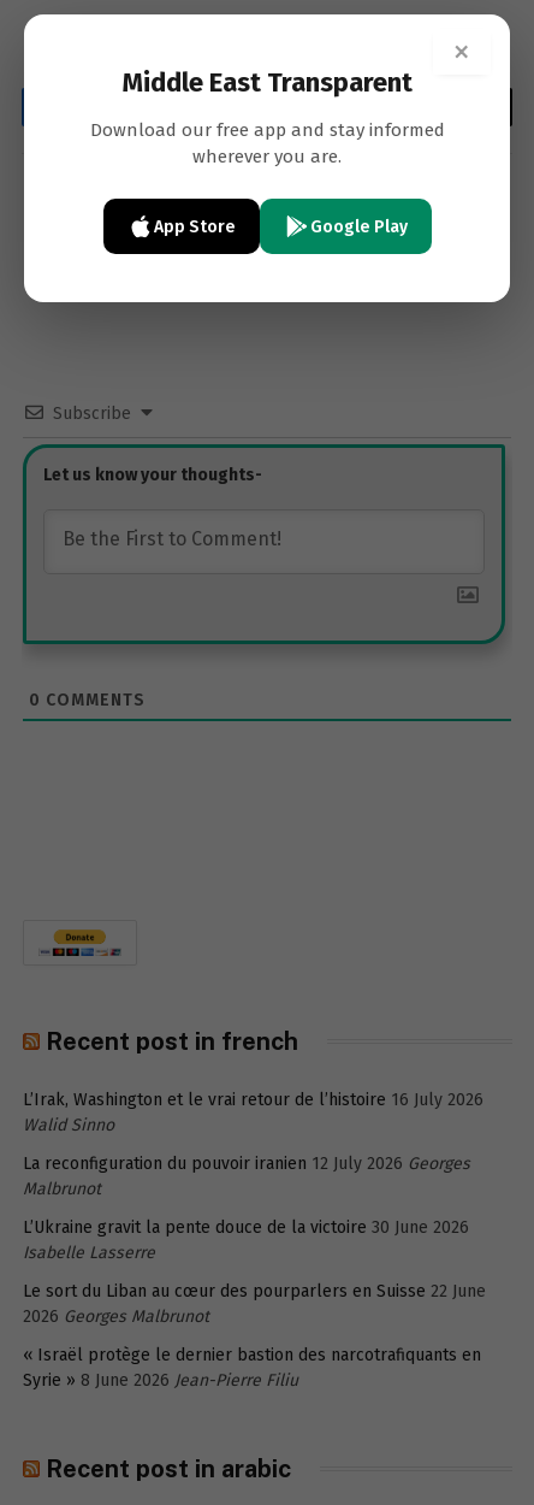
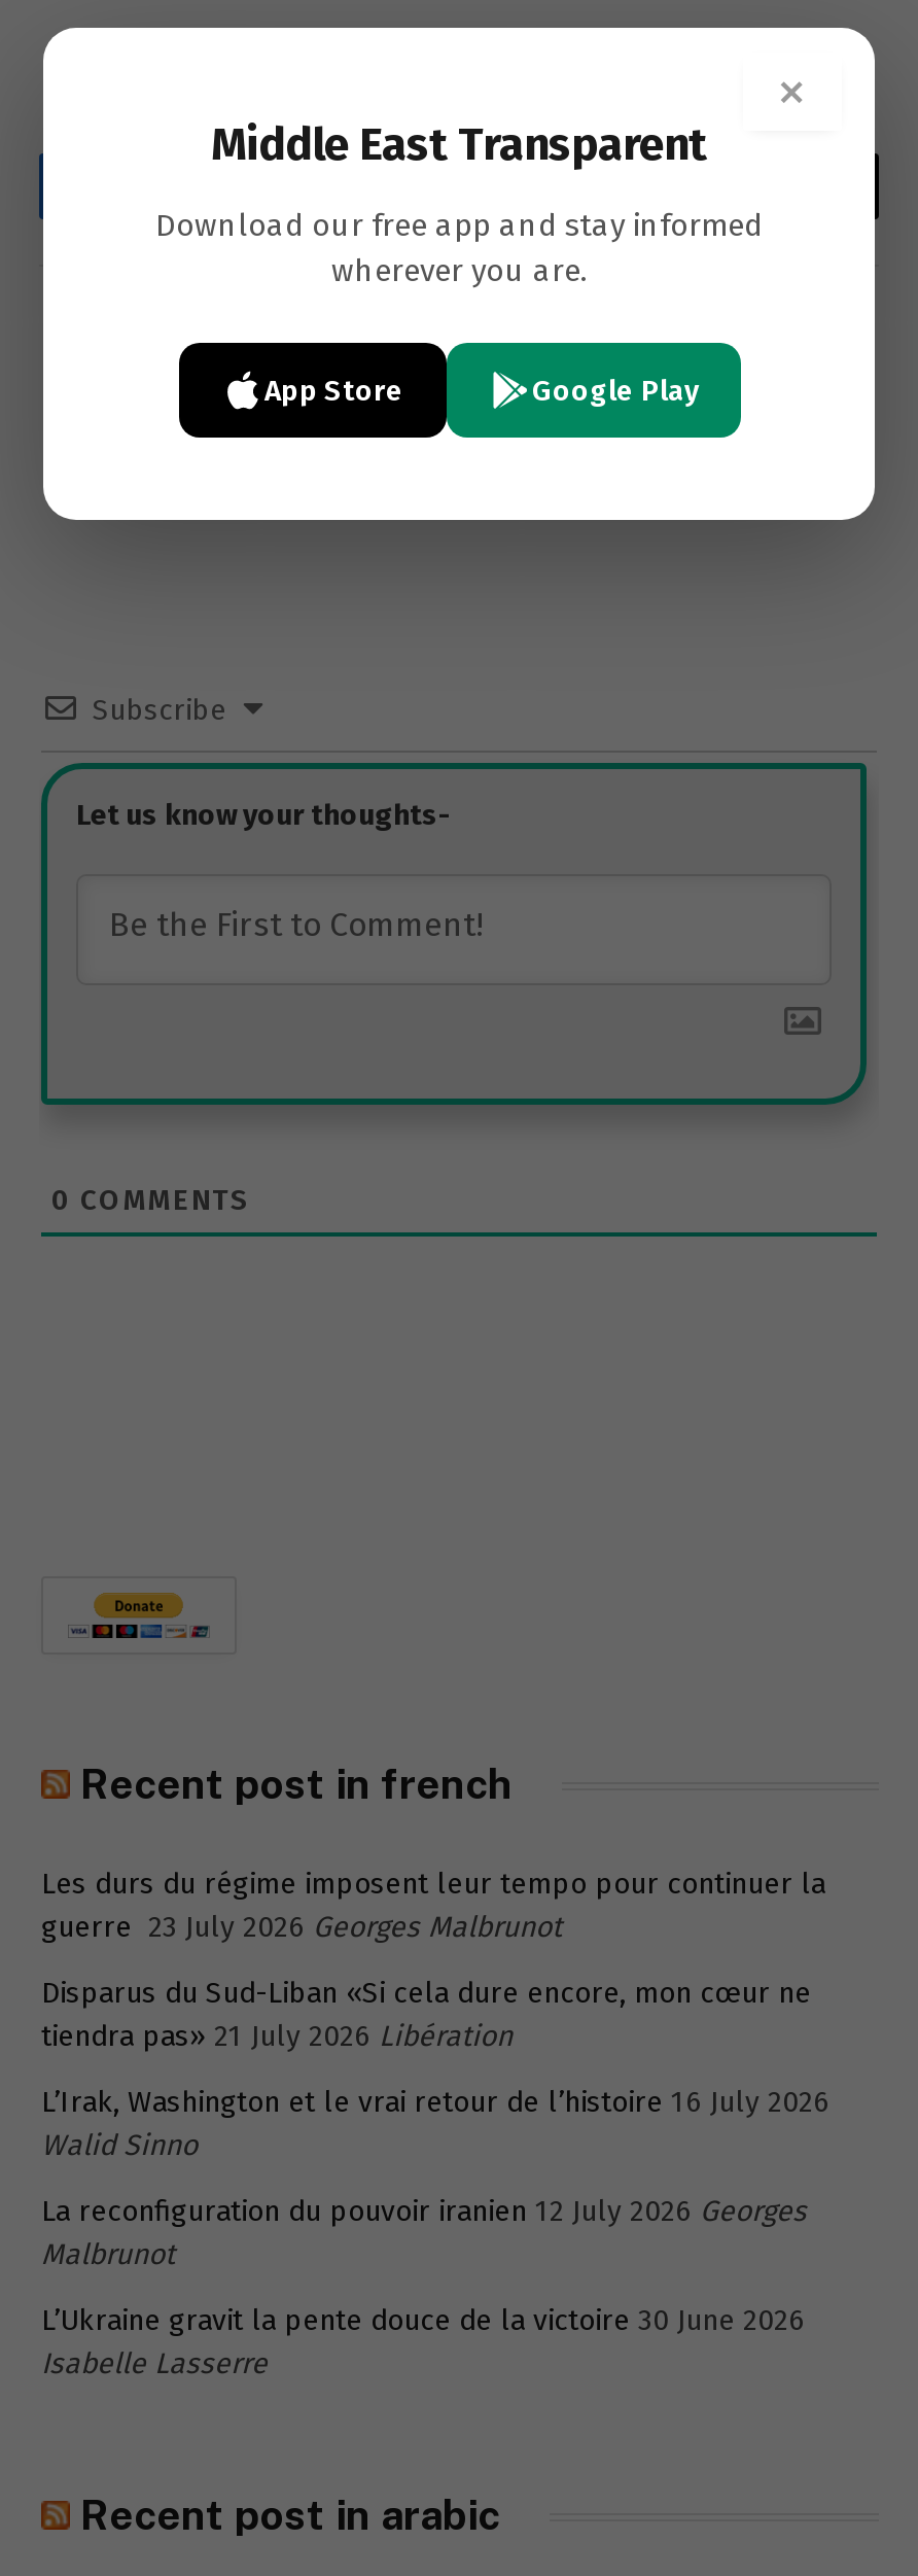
+ Les durs du régime imposent leur tempo pour continuer la
+ guerre 23 July 2026 Georges Malbrunot
+ Disparus du Sud-Liban «Si cela dure encore, mon cœur ne
+ tiendra pas» 21 July 2026 Libération

moved down: L’Irak, Washington et le vrai retour de l’histoire 16 July 2026 | Walid Sinno | La reconfiguration du pouvoir iranien 12 July 2026 Georges | Malbrunot | L’Ukraine gravit la pente douce de la victoire 30 June 2026 | Isabelle Lasserre

- Le sort du Liban au cœur des pourparlers en Suisse 22 June
- 2026 Georges Malbrunot
- « Israël protège le dernier bastion des narcotrafiquants en
- Syrie » 8 June 2026 Jean-Pierre Filiu
